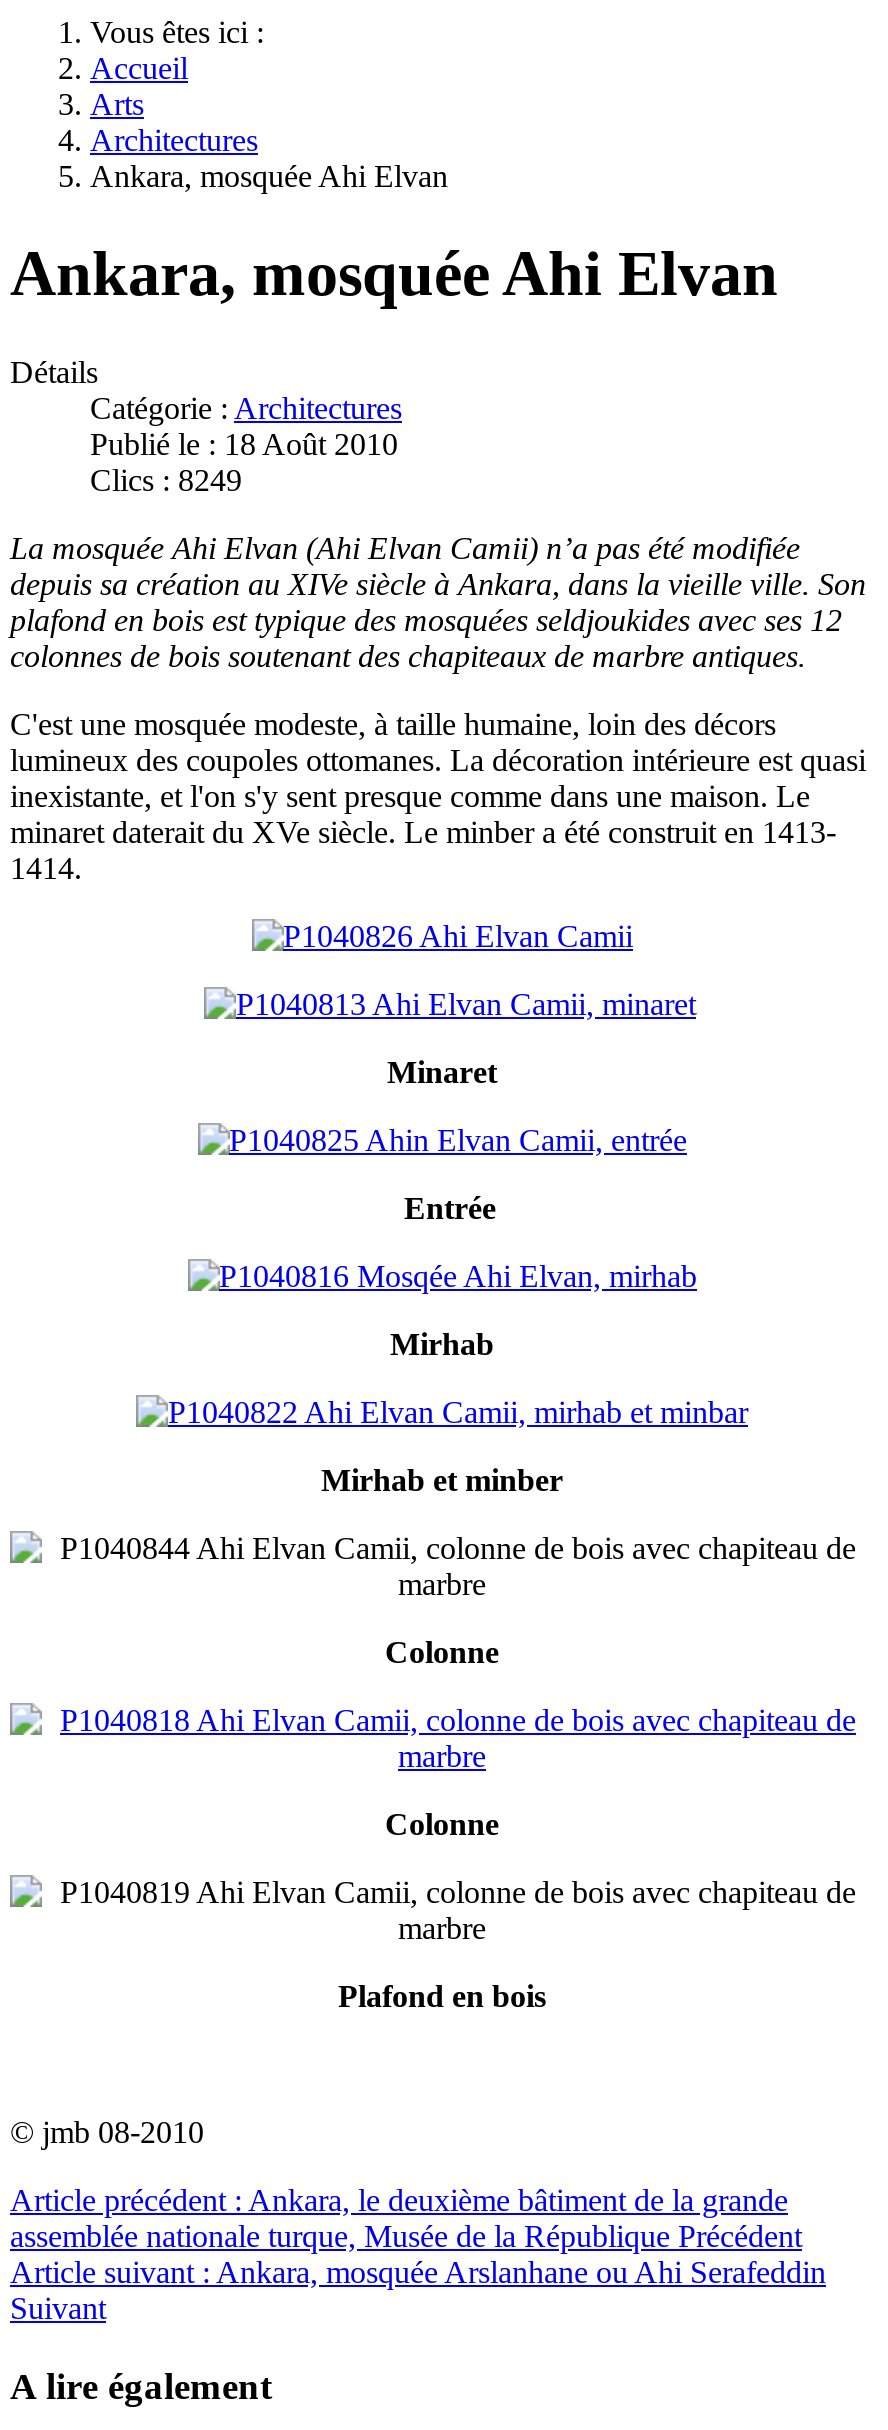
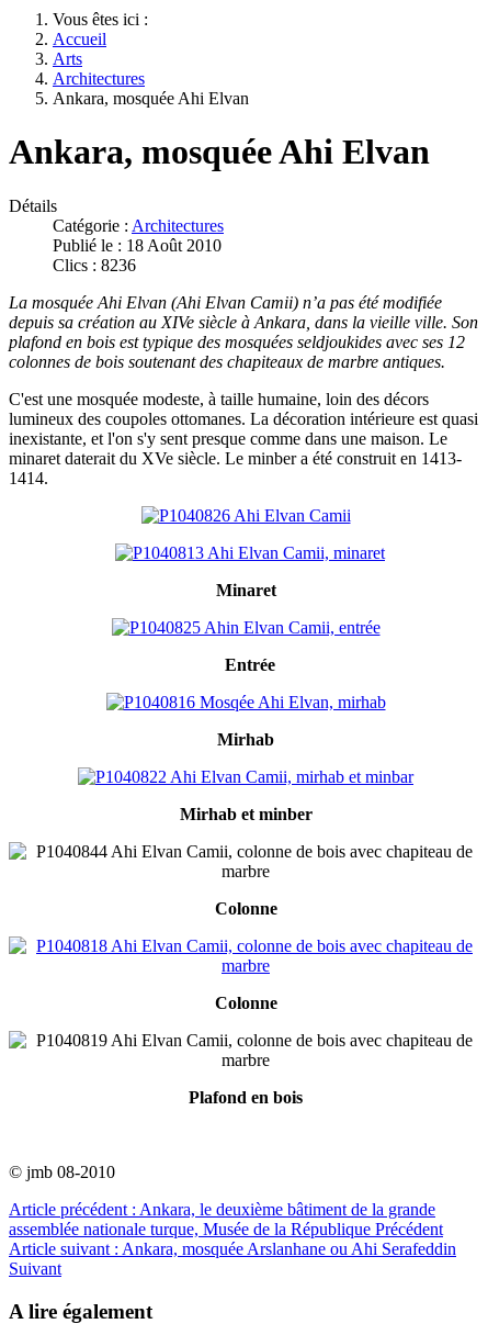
- Clics : 8249
+ Clics : 8236
